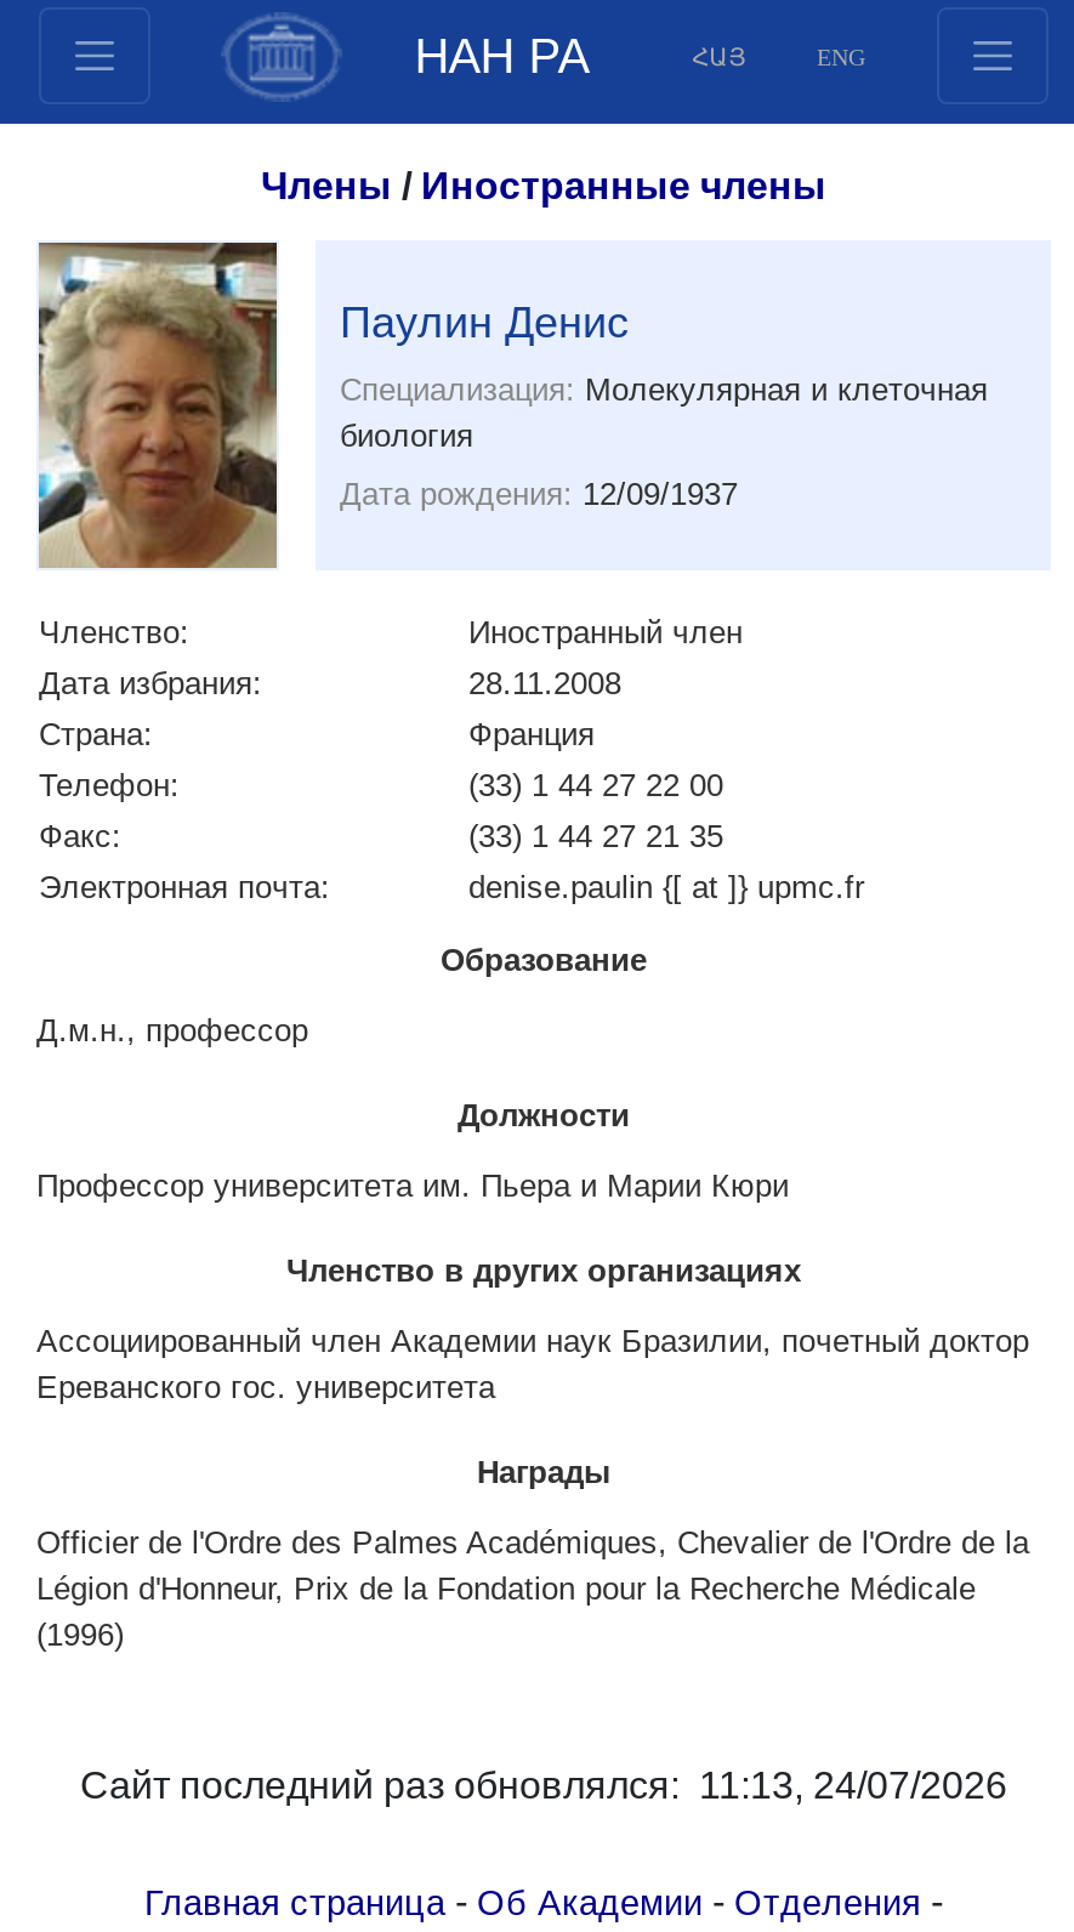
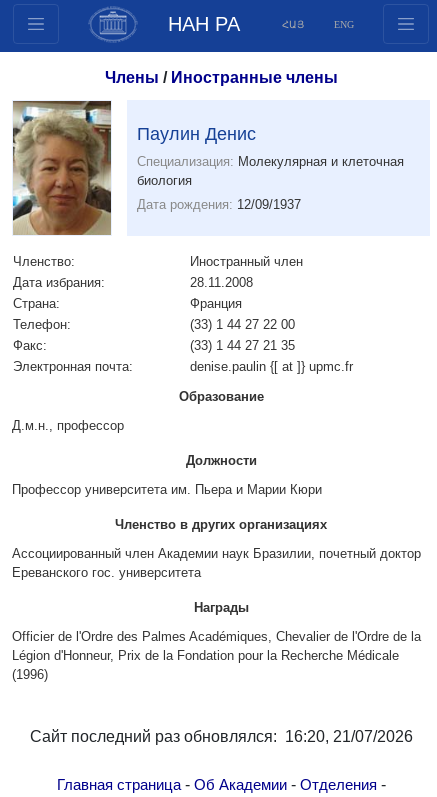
- Сайт последний раз обновлялся: 11:13, 24/07/2026
+ Сайт последний раз обновлялся: 16:20, 21/07/2026
